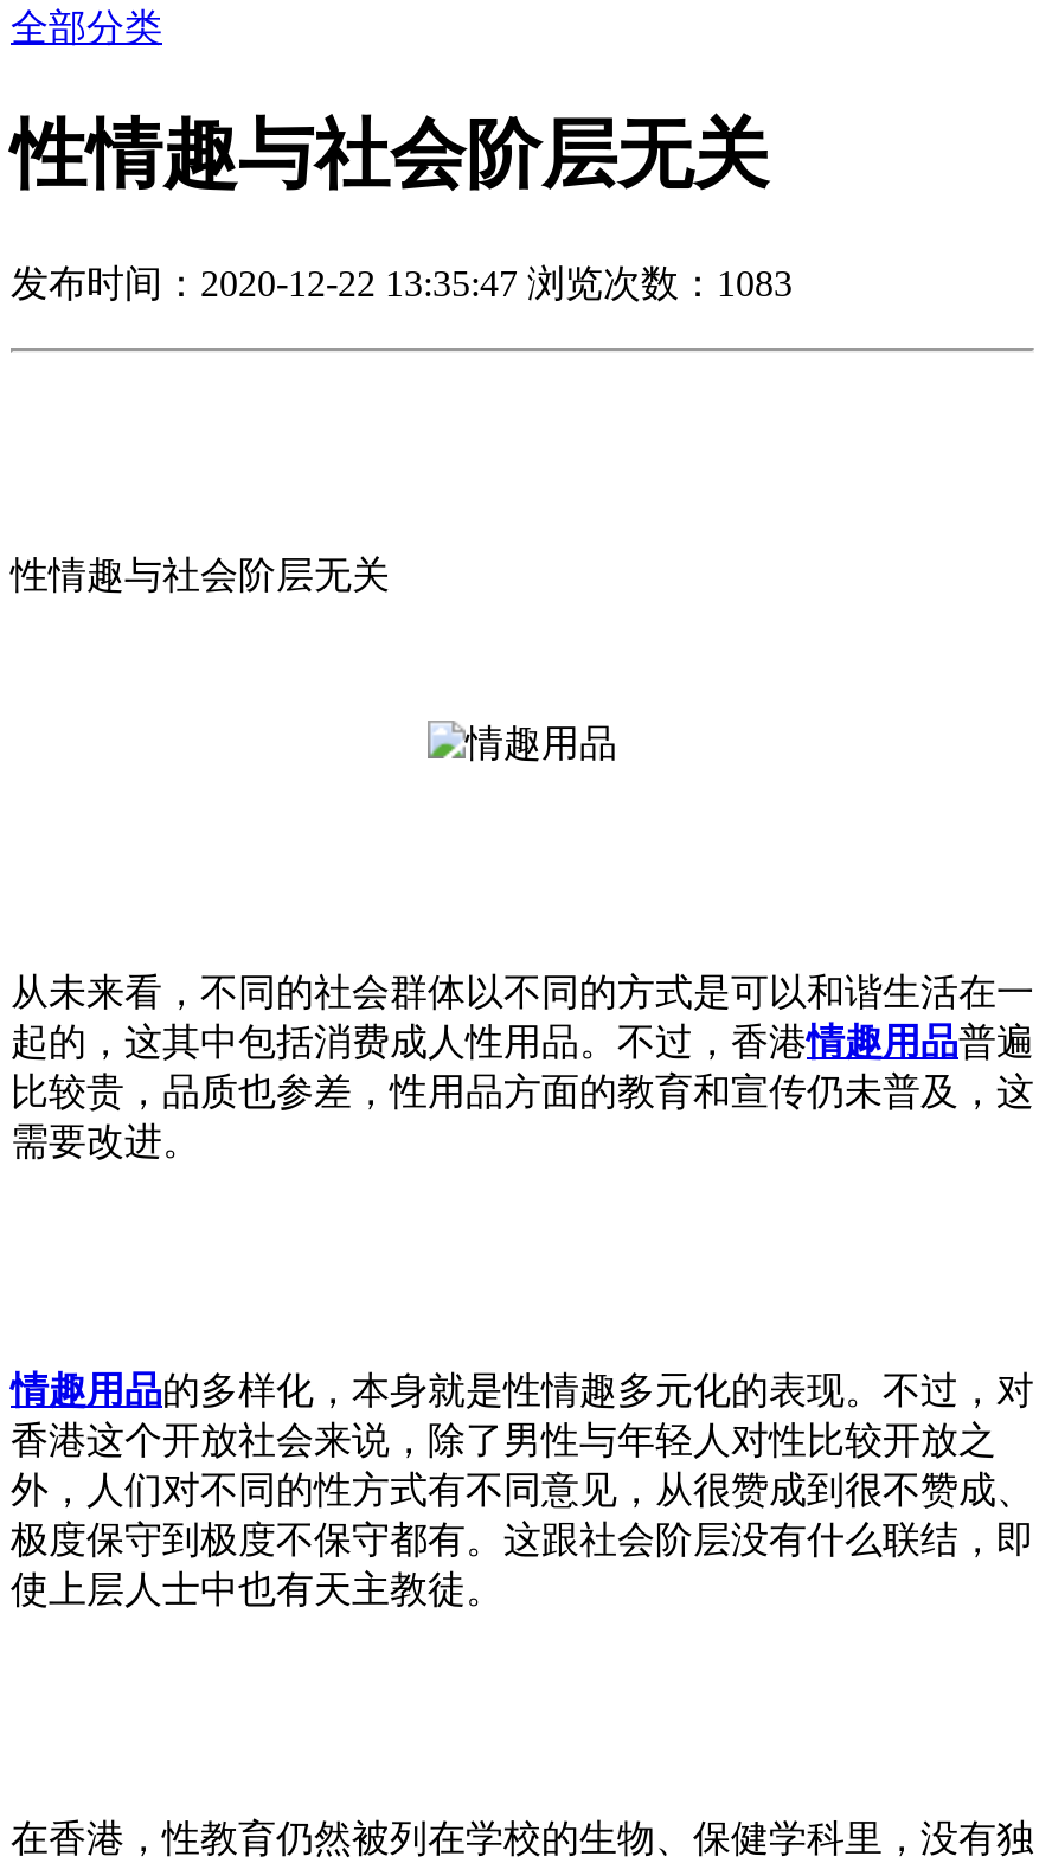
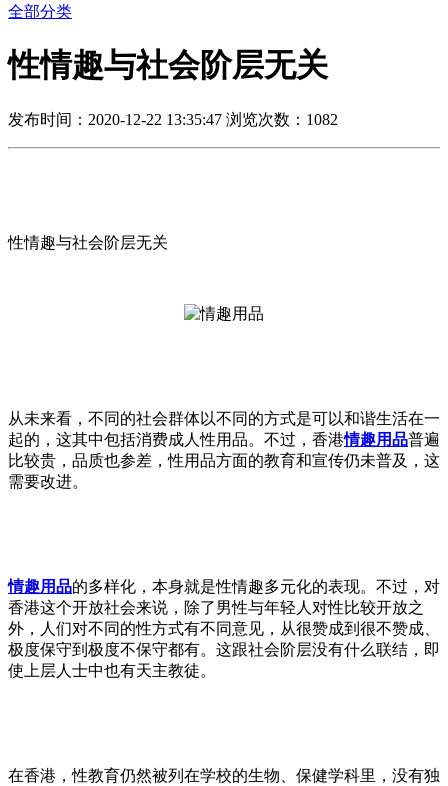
- 发布时间：2020-12-22 13:35:47 浏览次数：1083
+ 发布时间：2020-12-22 13:35:47 浏览次数：1082
